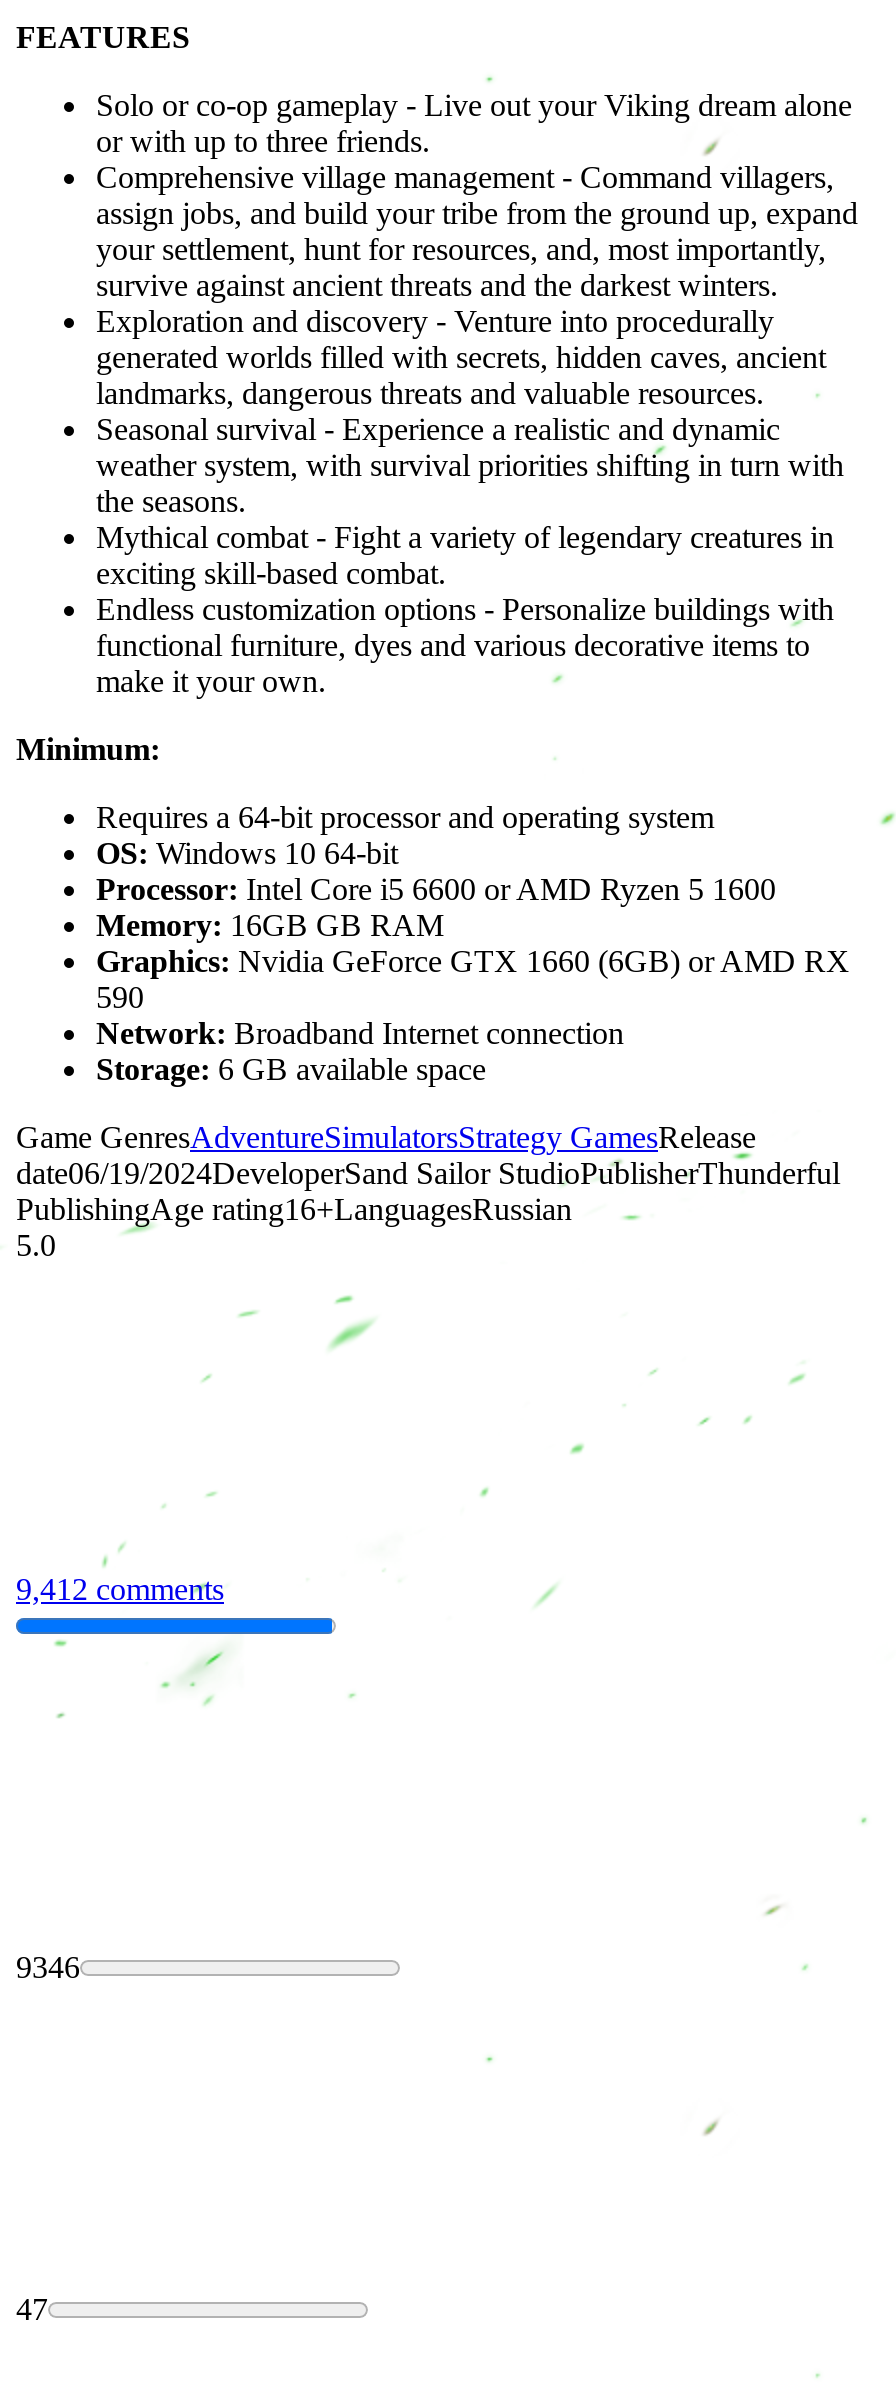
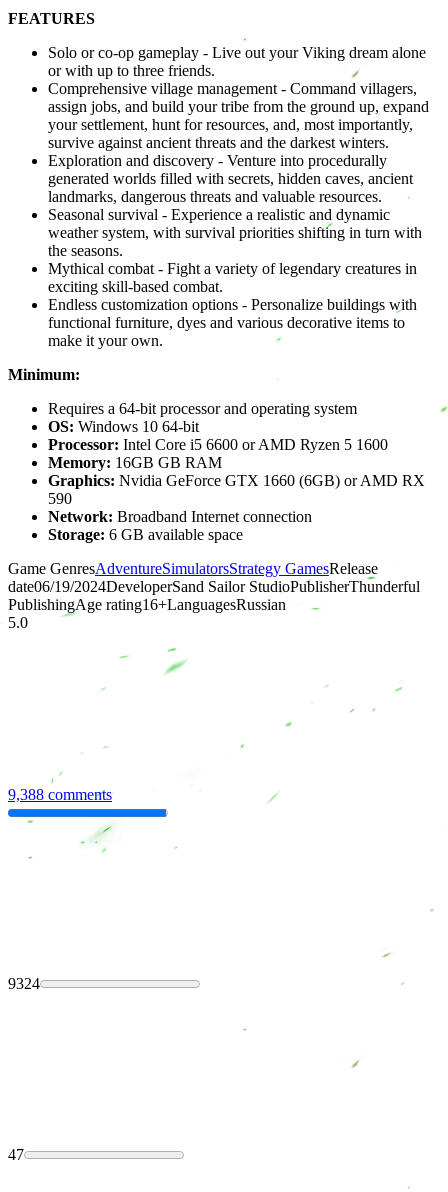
- 9,412 comments
+ 9,388 comments

- 9346
+ 9324
